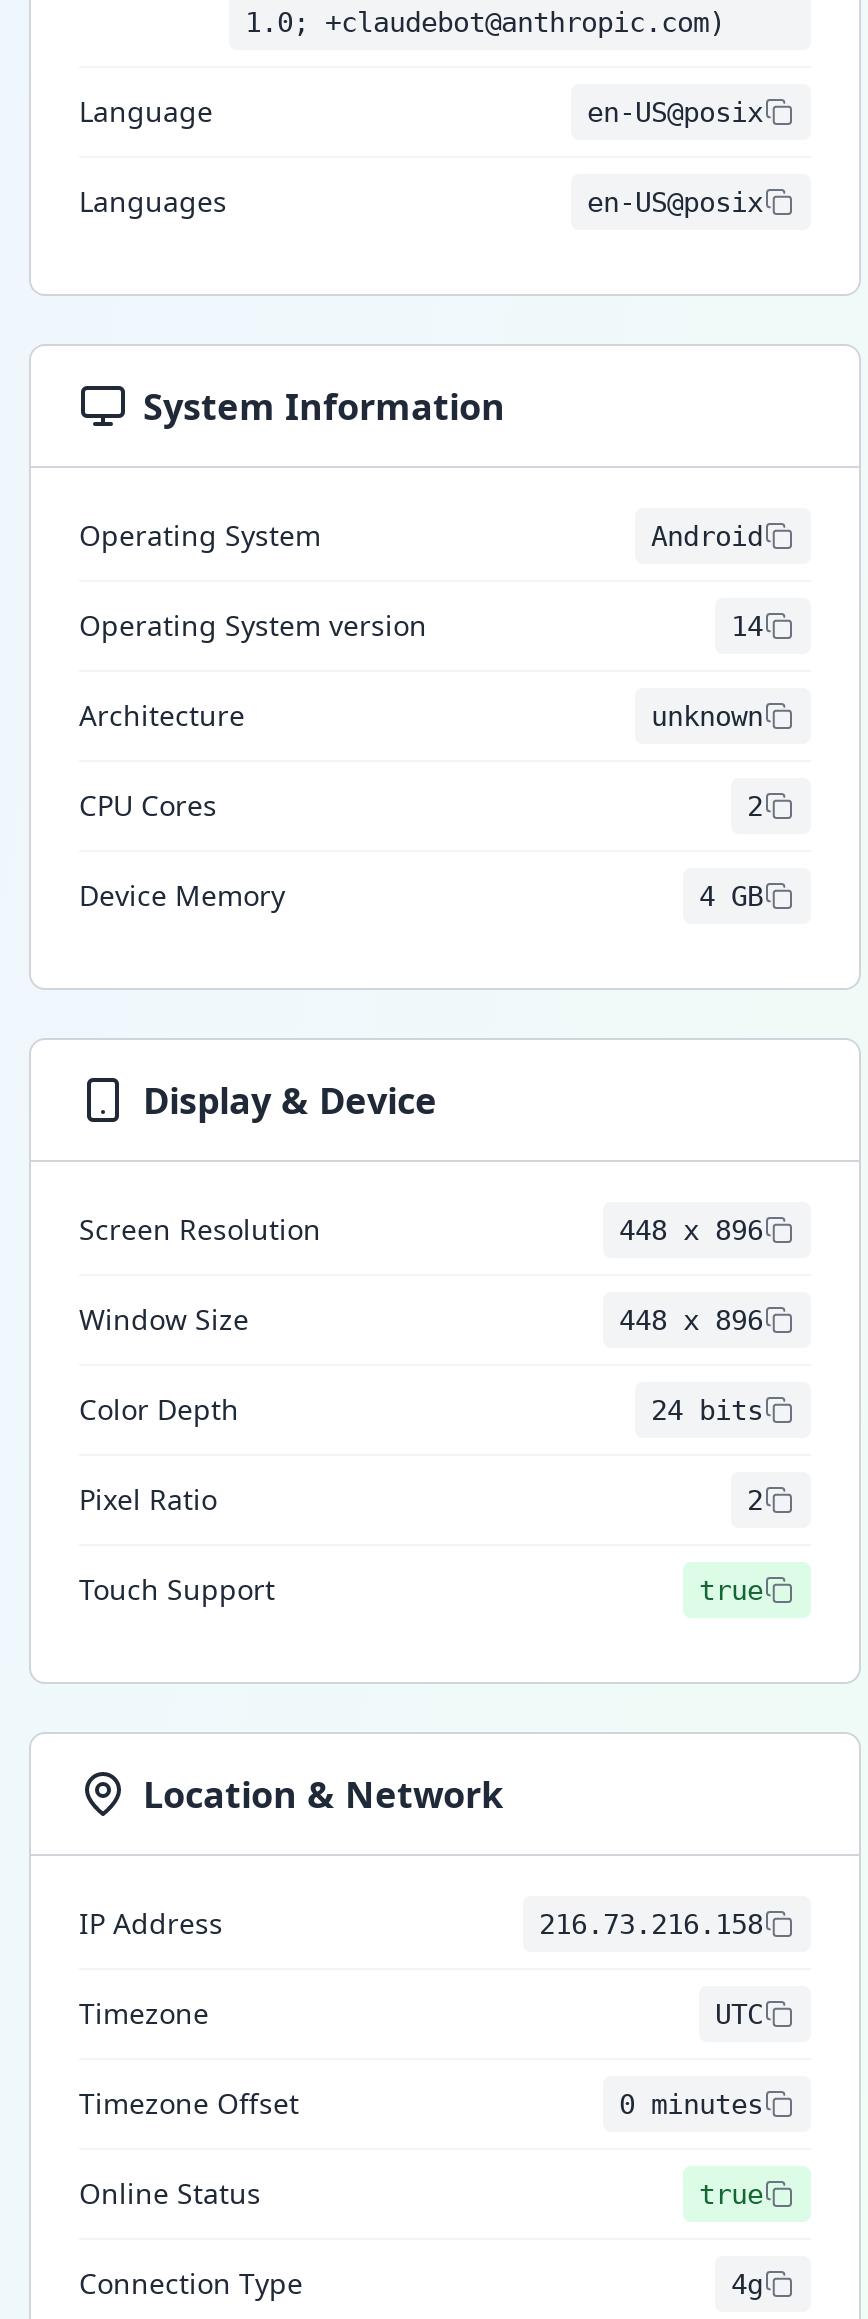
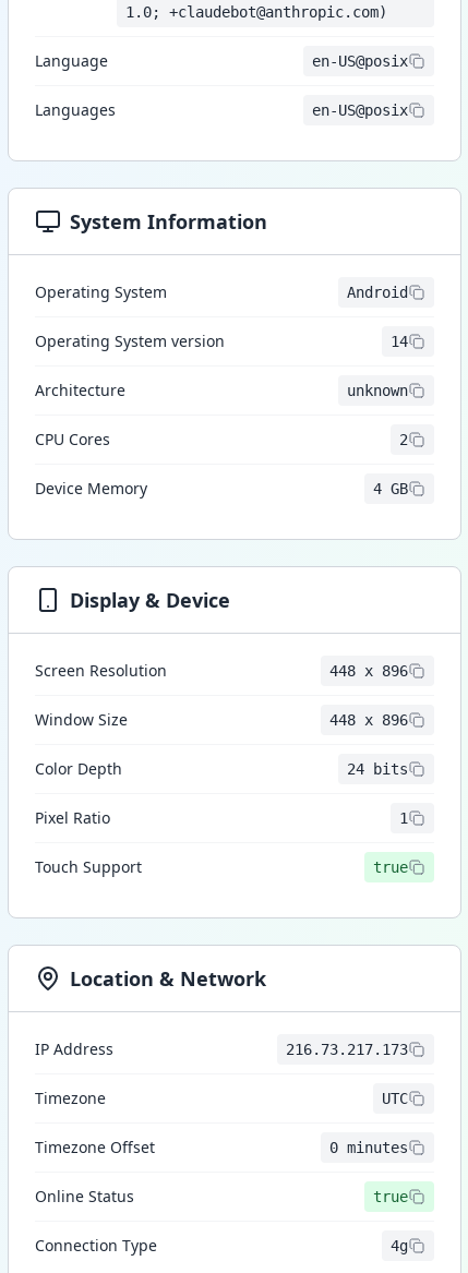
- 2
+ 1

- 216.73.216.158
+ 216.73.217.173
